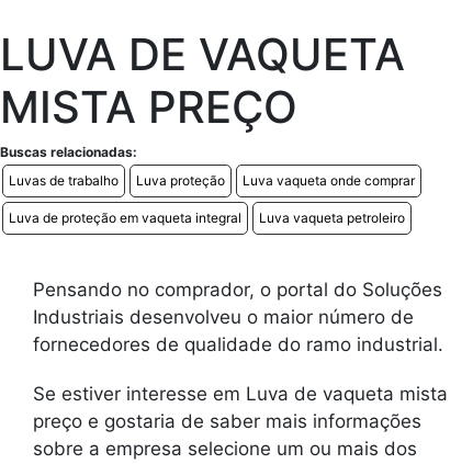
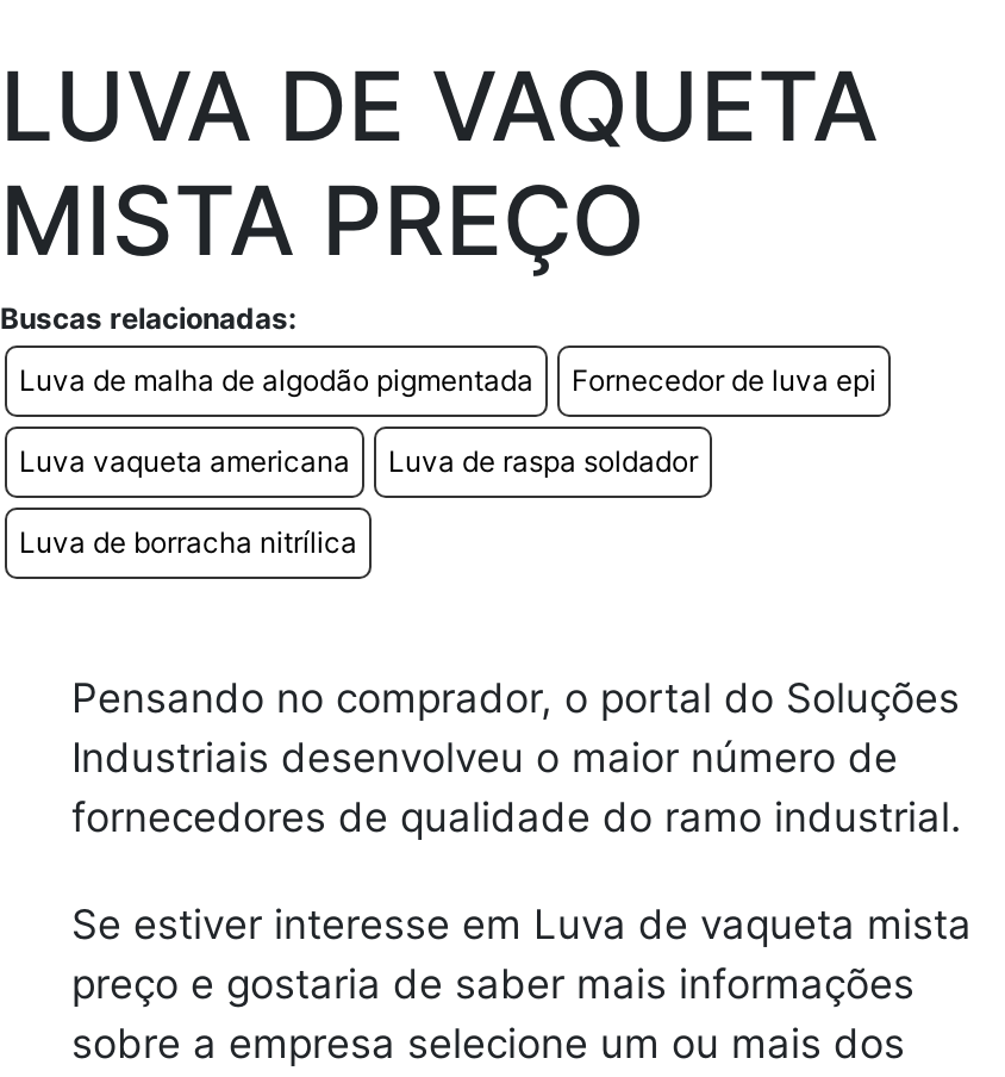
- Luvas de trabalho
- Luva proteção
- Luva vaqueta onde comprar
- Luva de proteção em vaqueta integral
- Luva vaqueta petroleiro
+ Luva de malha de algodão pigmentada
+ Fornecedor de luva epi
+ Luva vaqueta americana
+ Luva de raspa soldador
+ Luva de borracha nitrílica
